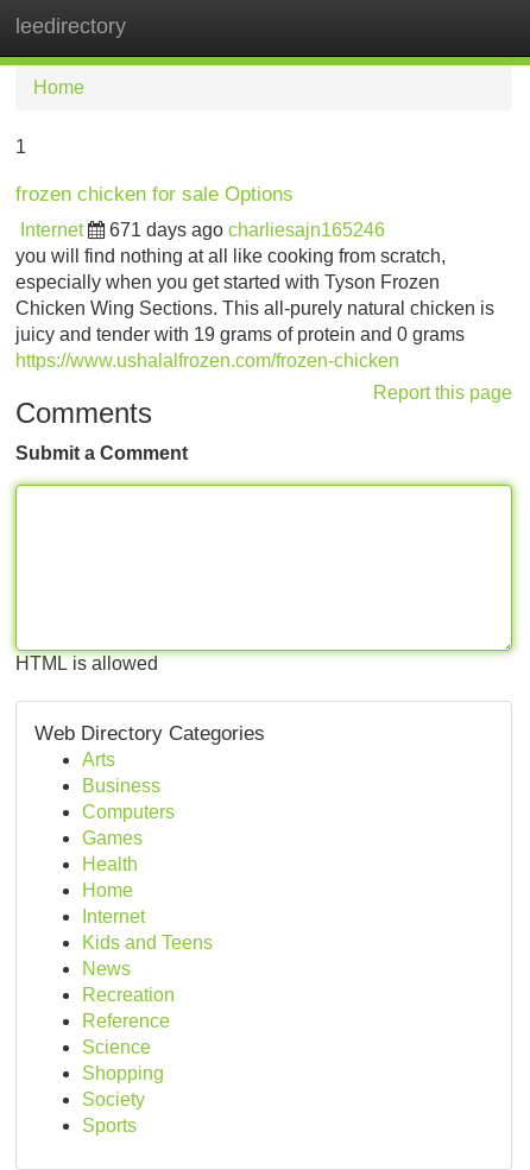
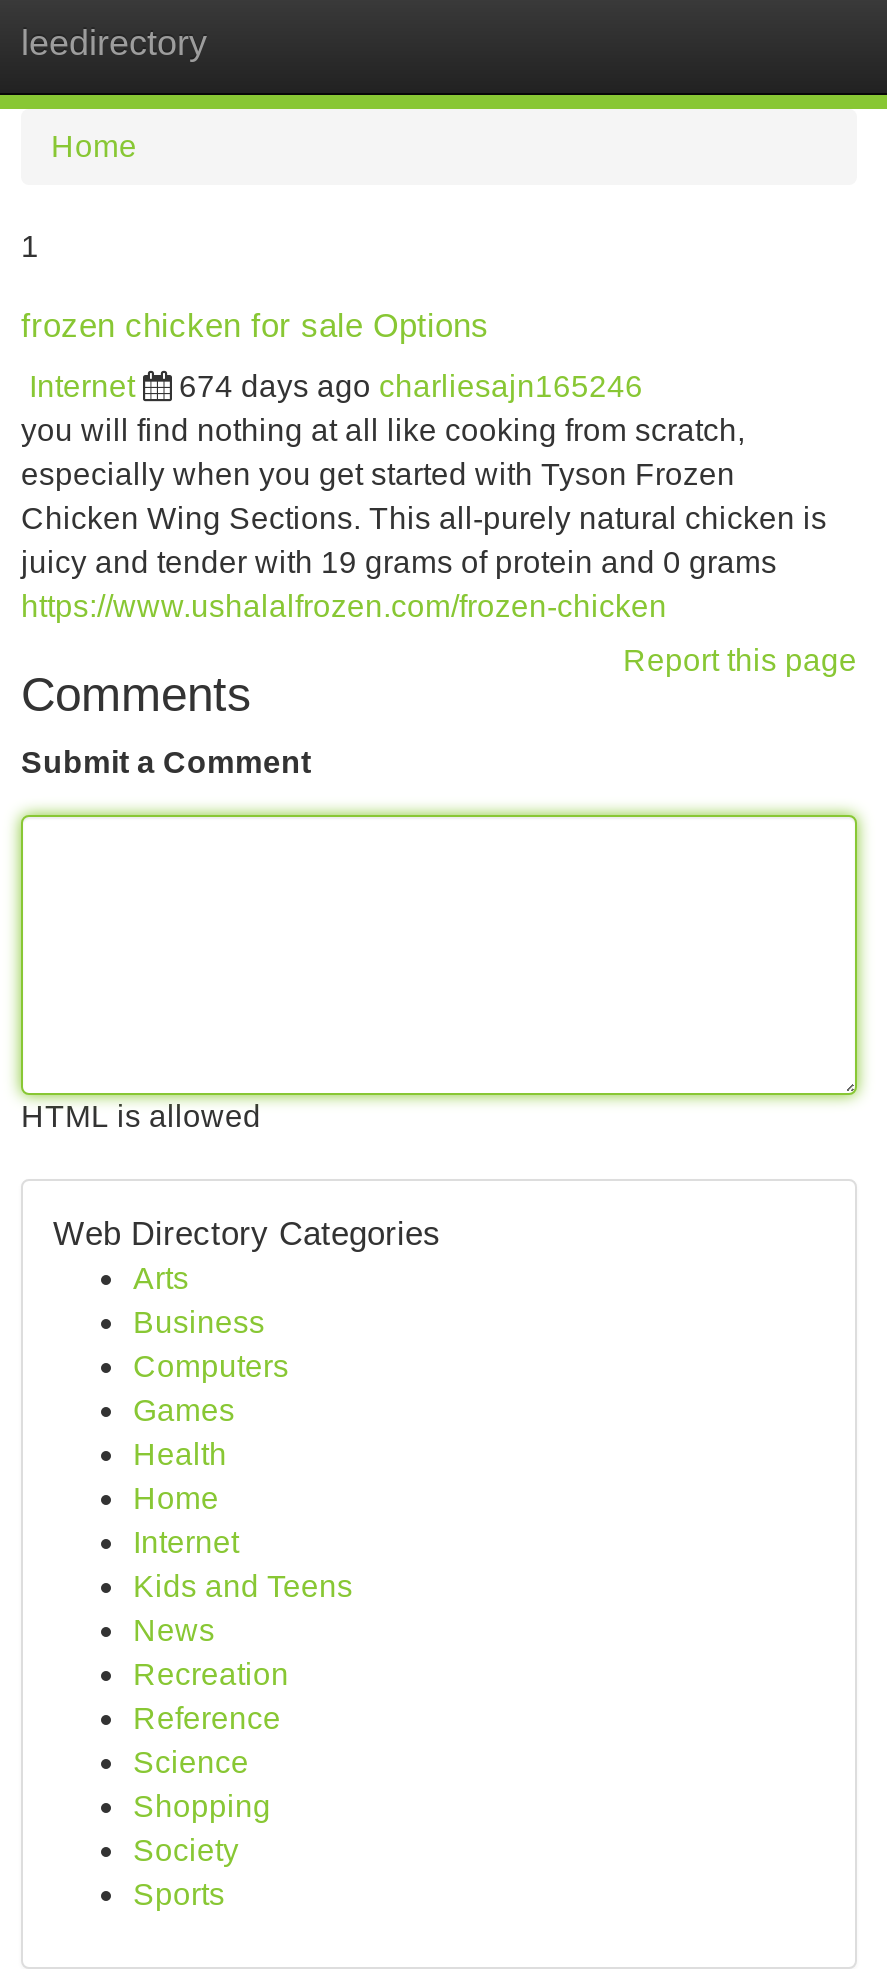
- 671 days ago charliesajn165246
+ 674 days ago charliesajn165246
